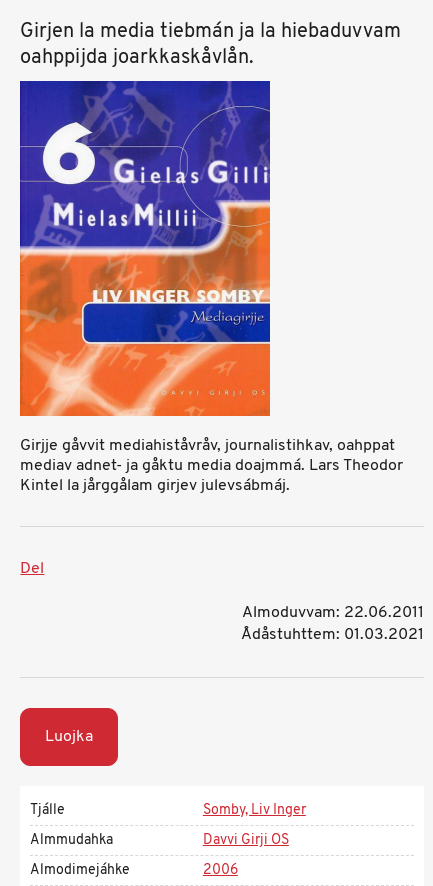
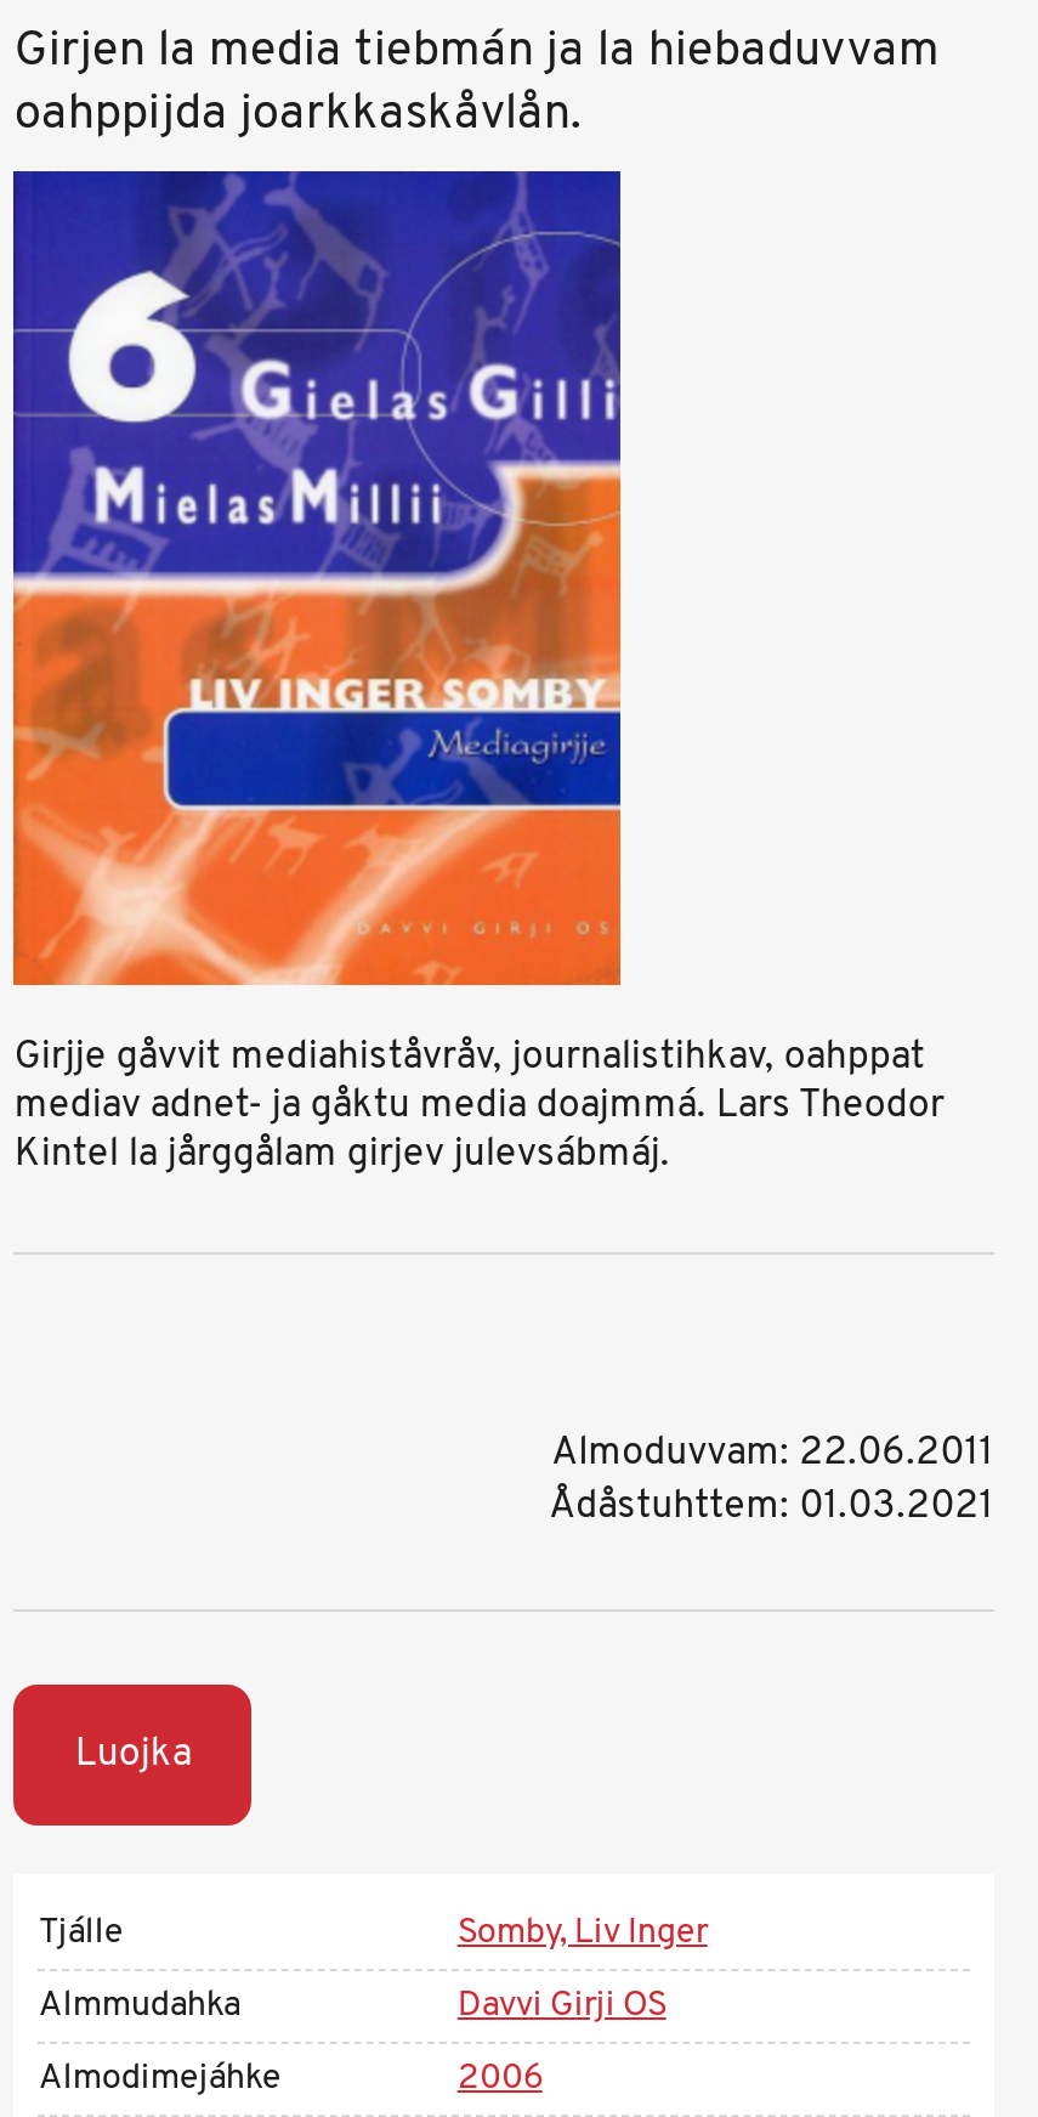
- Del
